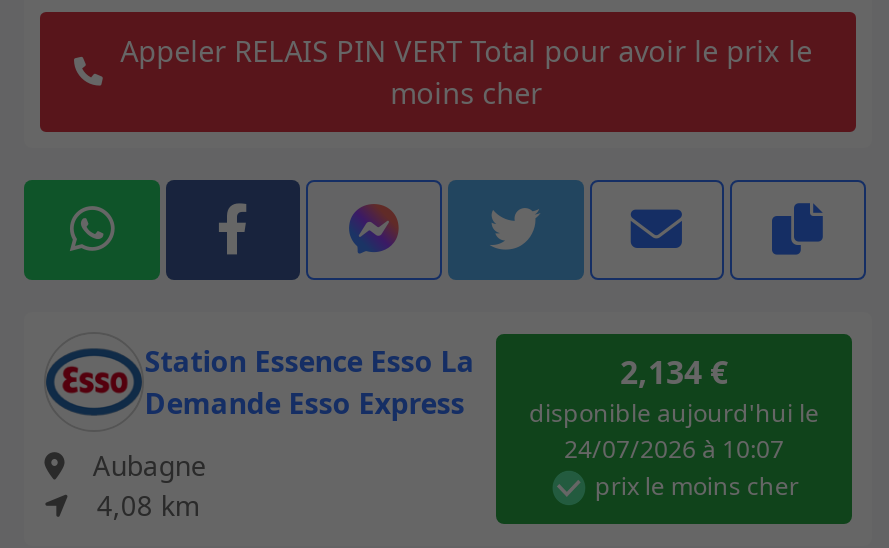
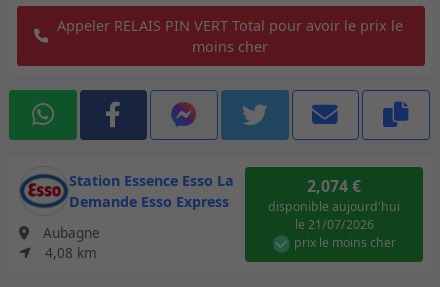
- 2,134 €
- disponible aujourd'hui le
- 24/07/2026 à 10:07
+ 2,074 €
+ disponible aujourd'hui
+ le 21/07/2026
